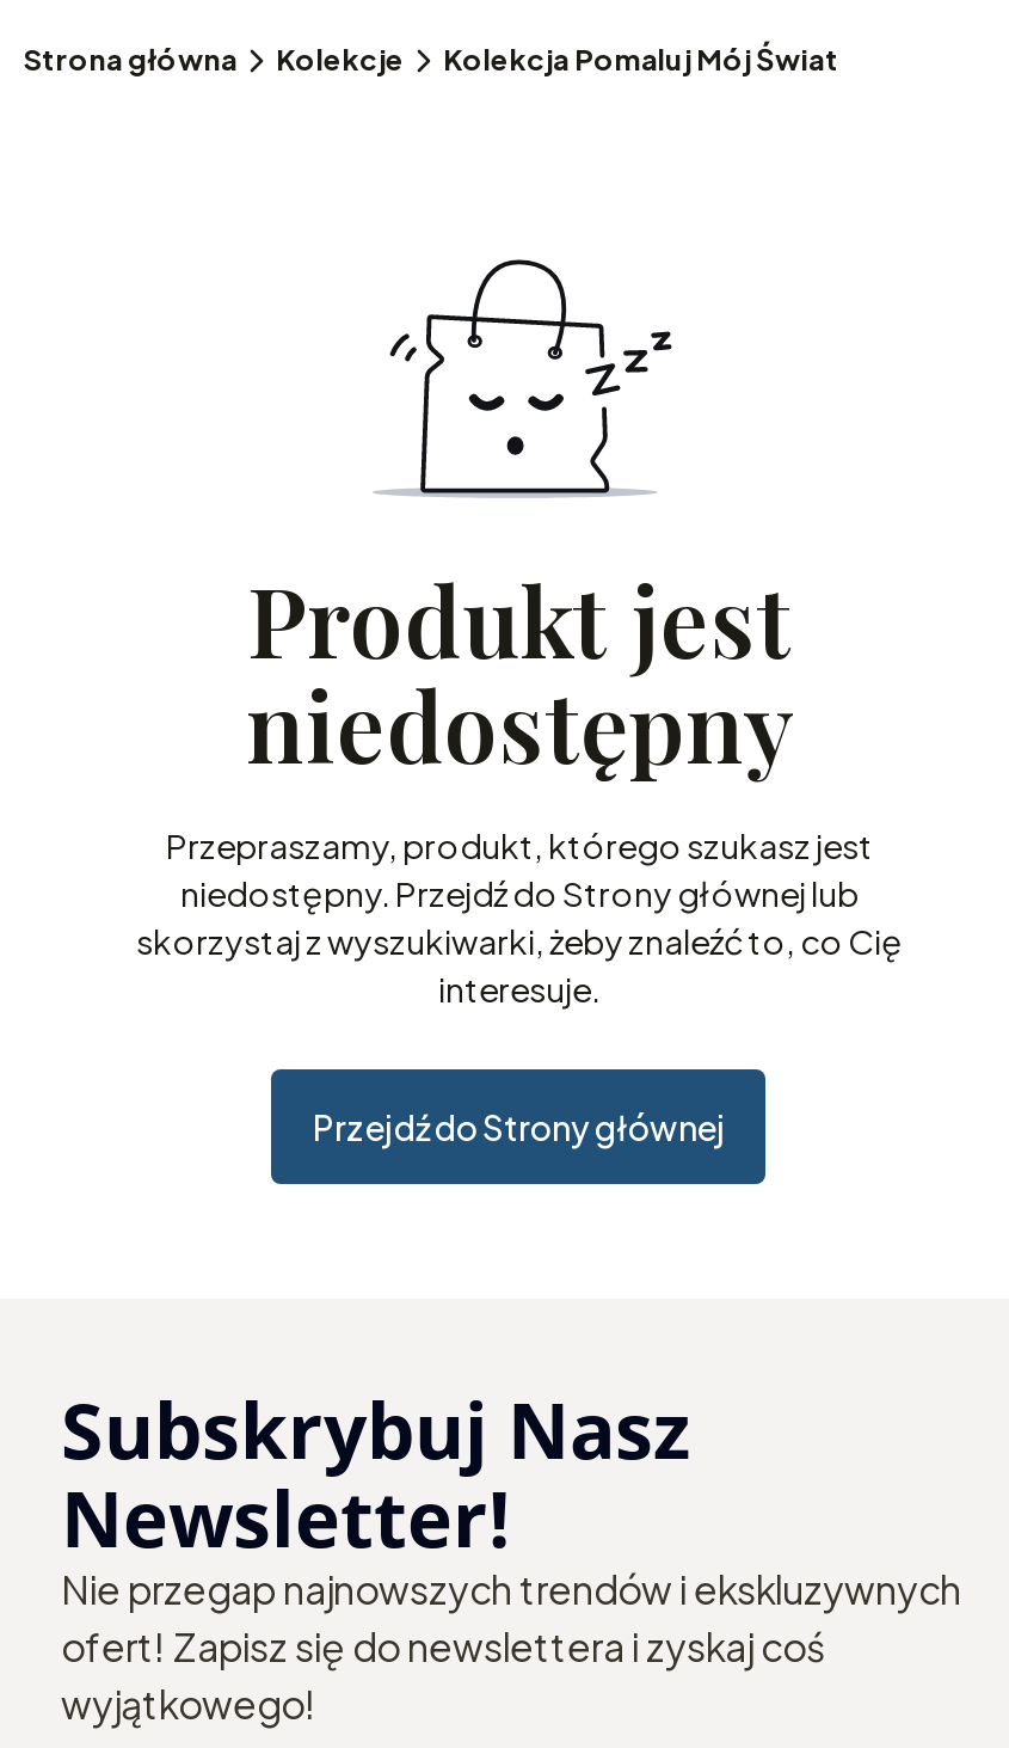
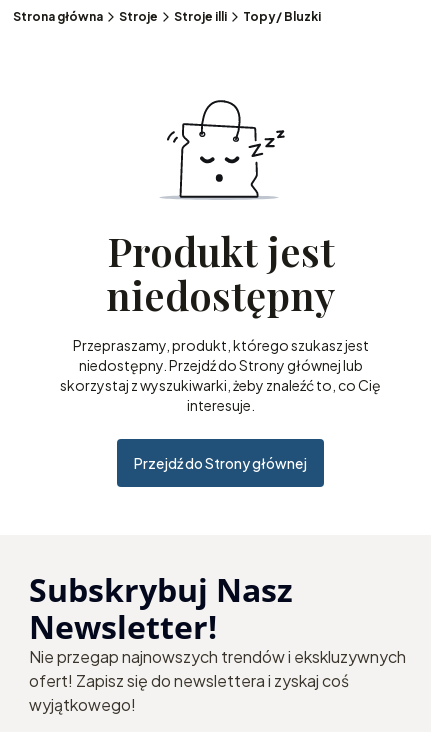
- Kolekcje
- Kolekcja Pomaluj Mój Świat
+ Stroje
+ Stroje illi
+ Topy/ Bluzki
